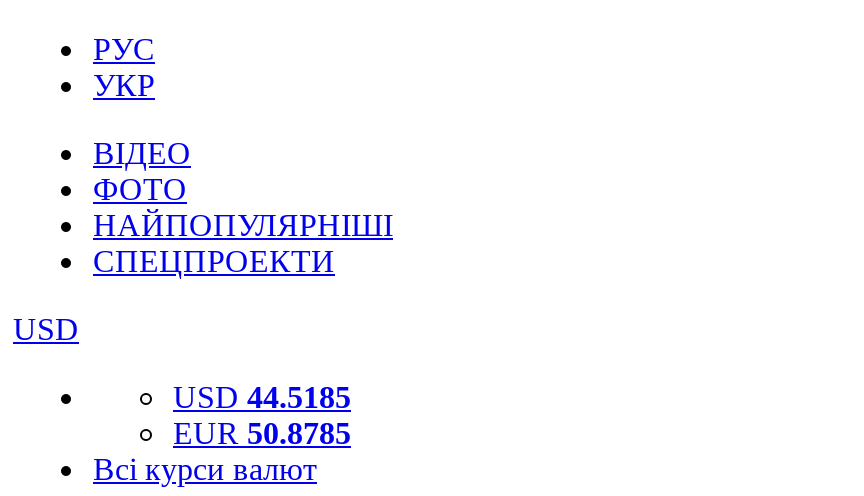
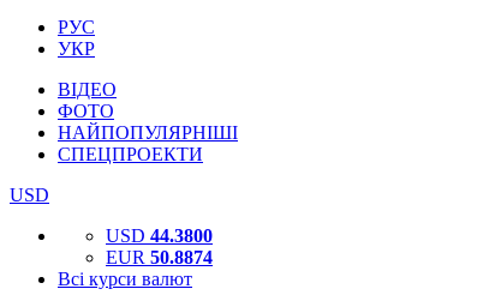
- USD 44.5185
+ USD 44.3800

- EUR 50.8785
+ EUR 50.8874
